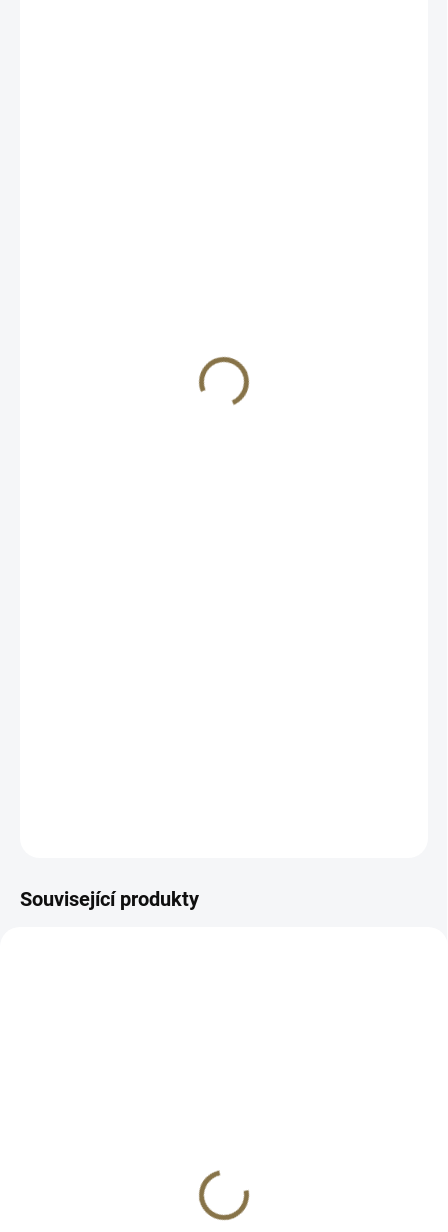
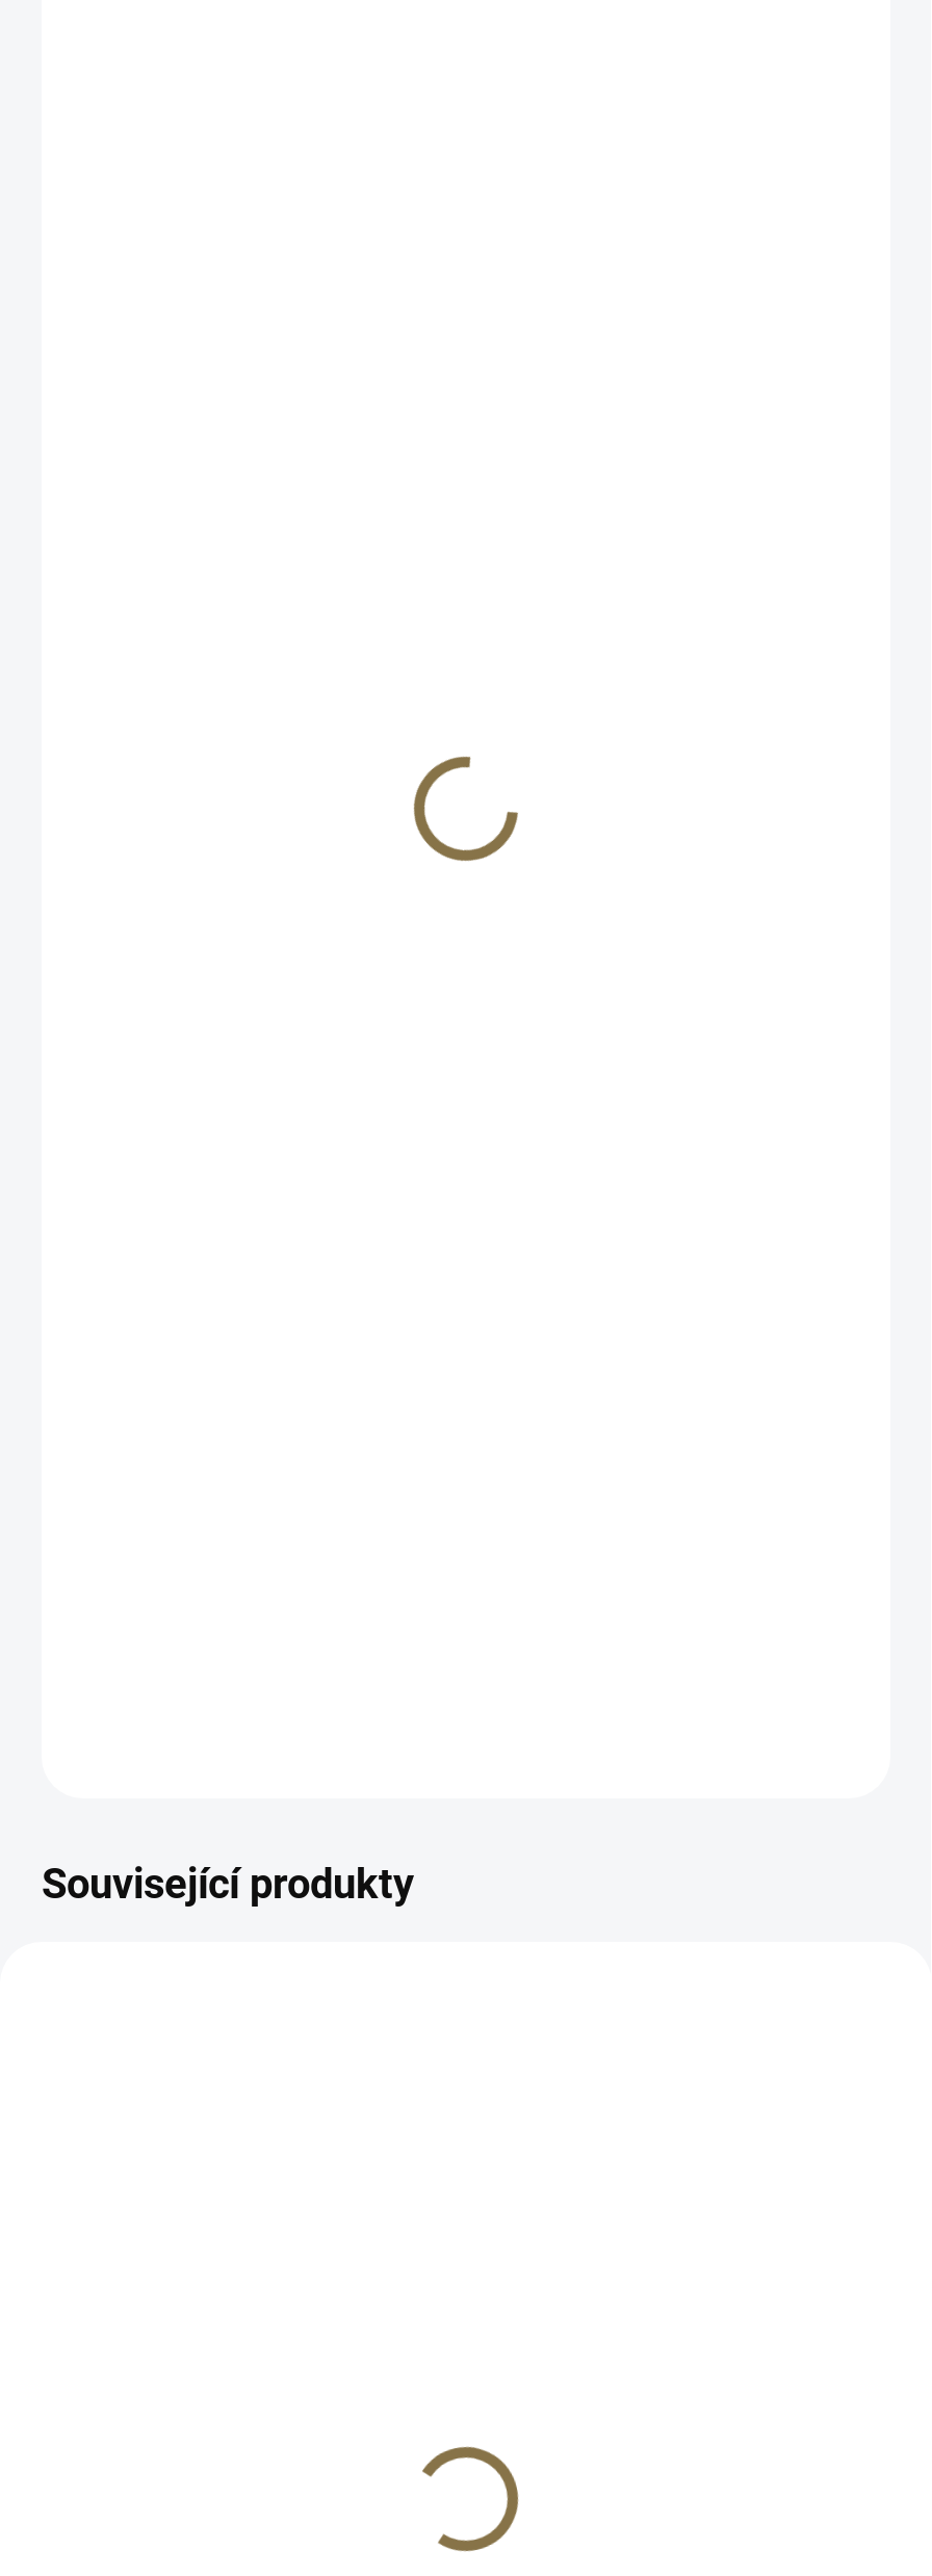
- [image]
+ [image]

- [image]
+ [image]
